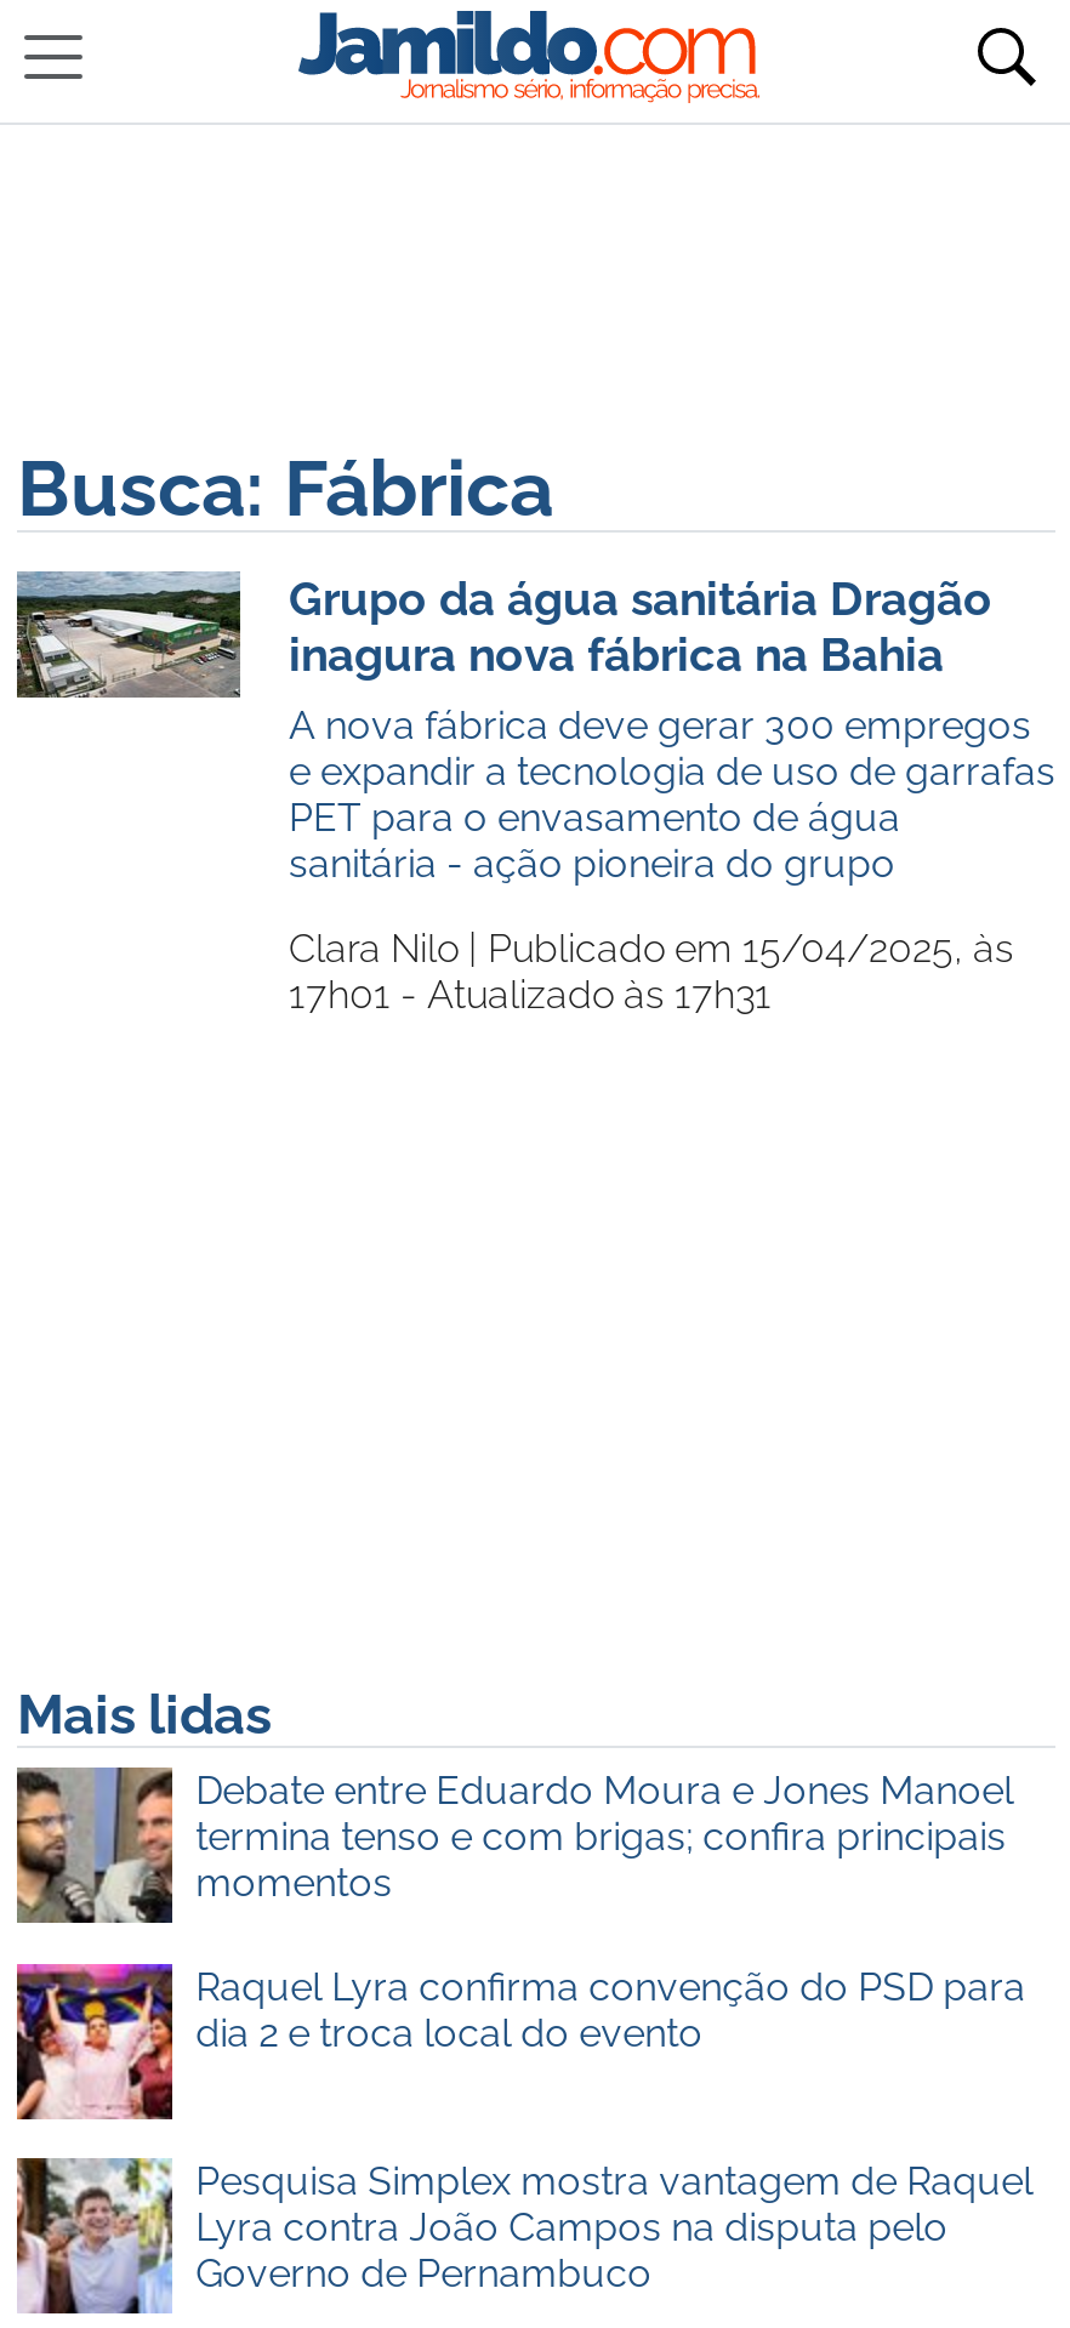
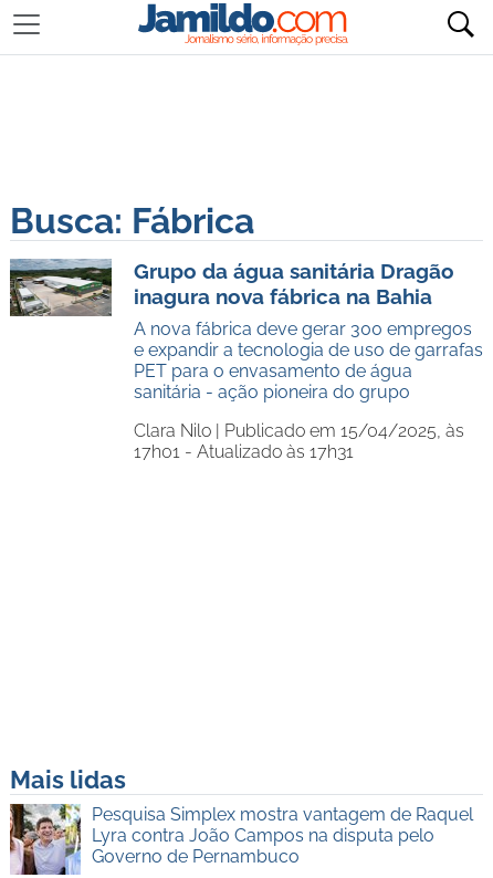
- [image]
- Debate entre Eduardo Moura e Jones Manoel
- termina tenso e com brigas; confira principais
- momentos
- Raquel Lyra confirma convenção do PSD para
- dia 2 e troca local do evento

- [image]
